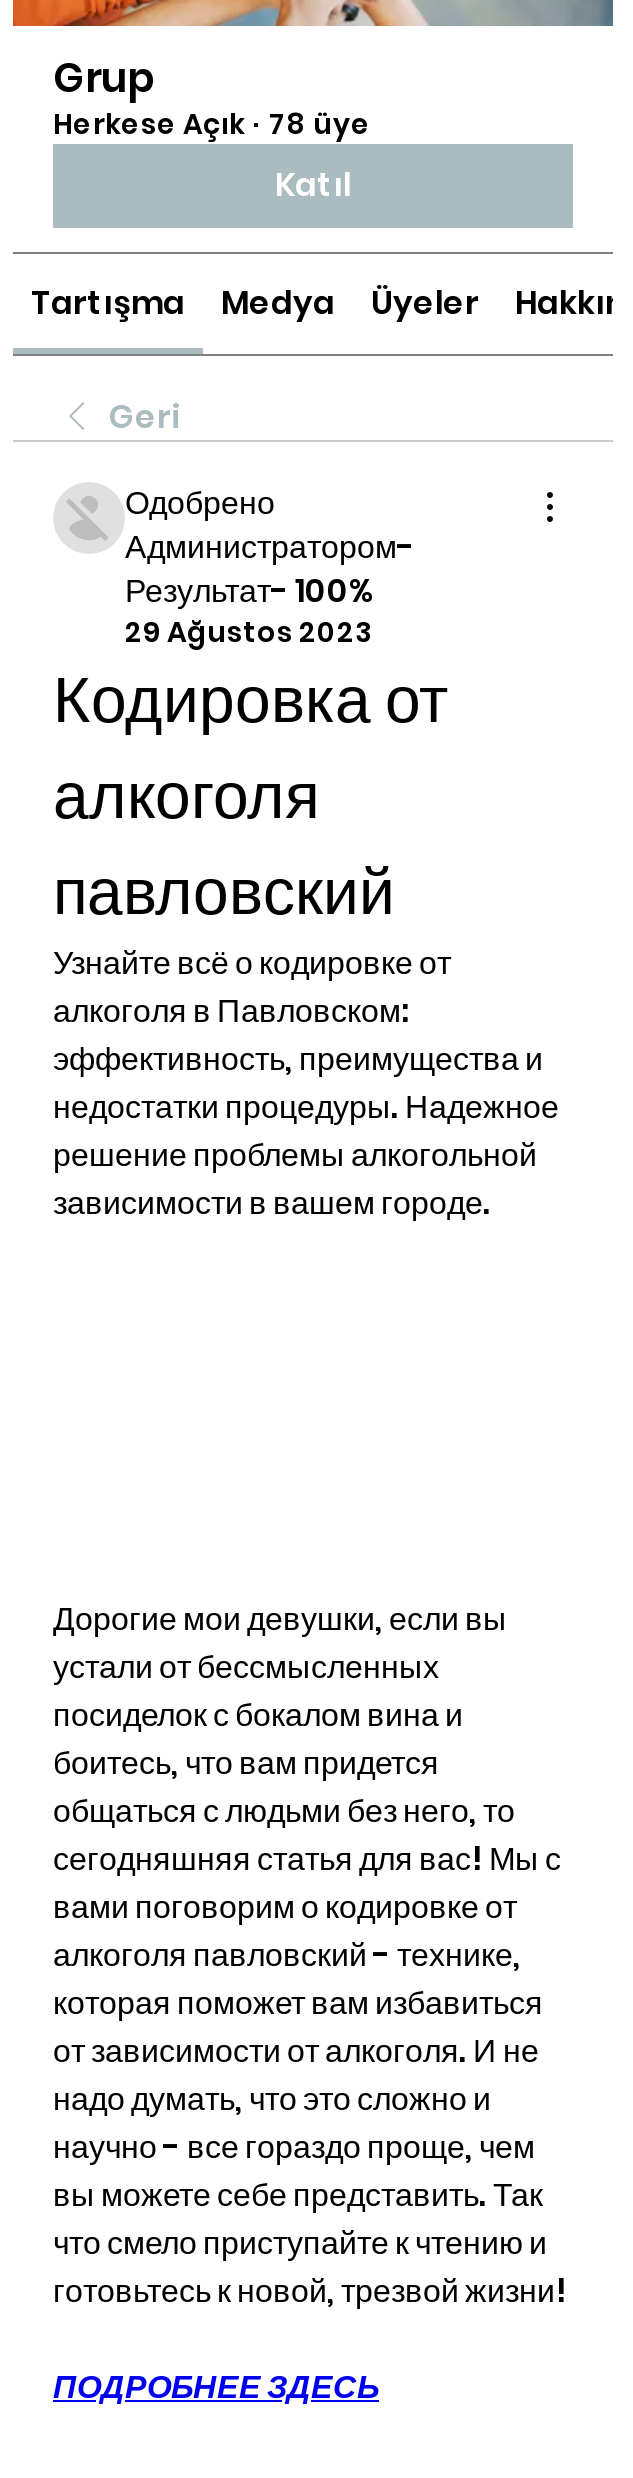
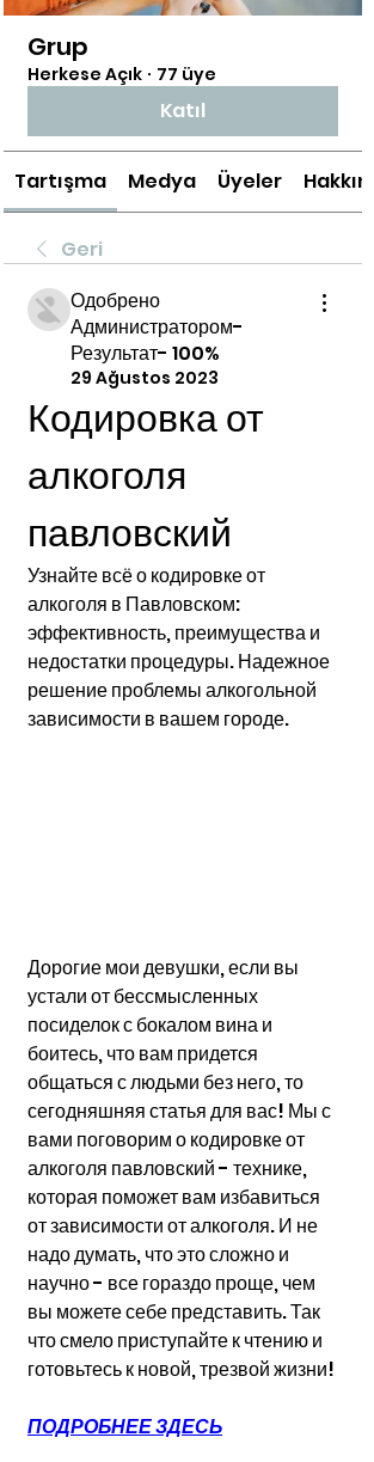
- Herkese Açık · 78 üye
+ Herkese Açık · 77 üye
